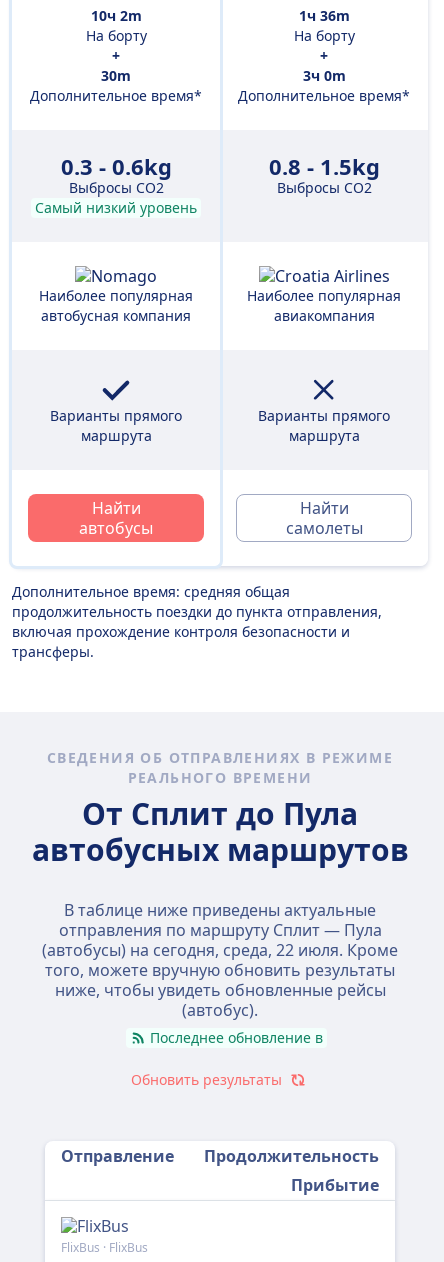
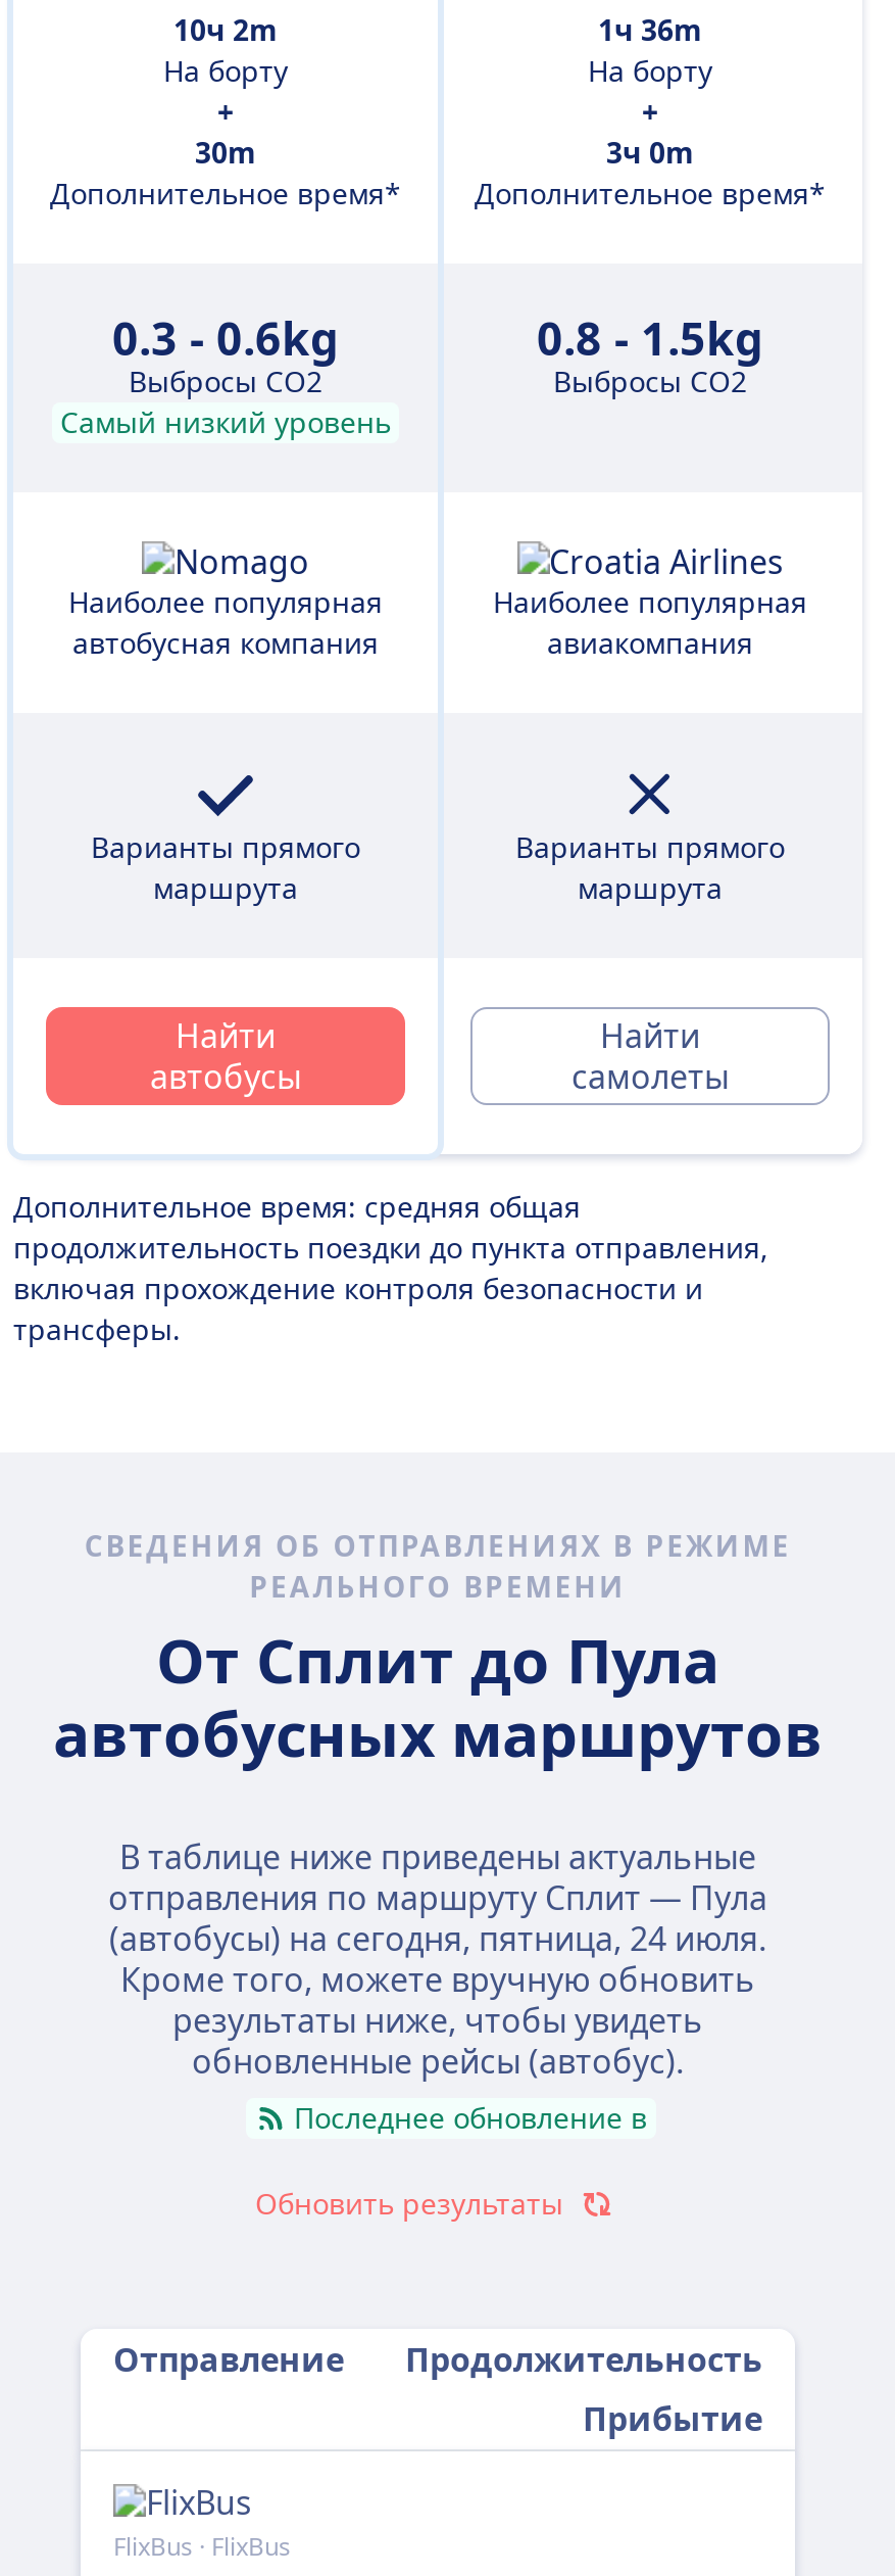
- (автобусы) на сегодня, среда, 22 июля. Кроме
- того, можете вручную обновить результаты
- ниже, чтобы увидеть обновленные рейсы
- (автобус).
+ (автобусы) на сегодня, пятница, 24 июля.
+ Кроме того, можете вручную обновить
+ результаты ниже, чтобы увидеть
+ обновленные рейсы (автобус).
